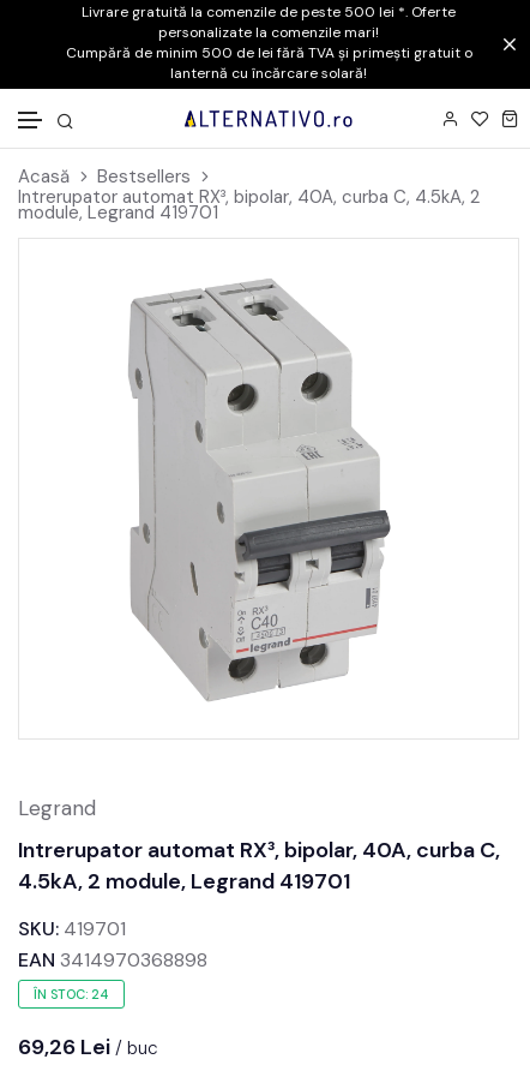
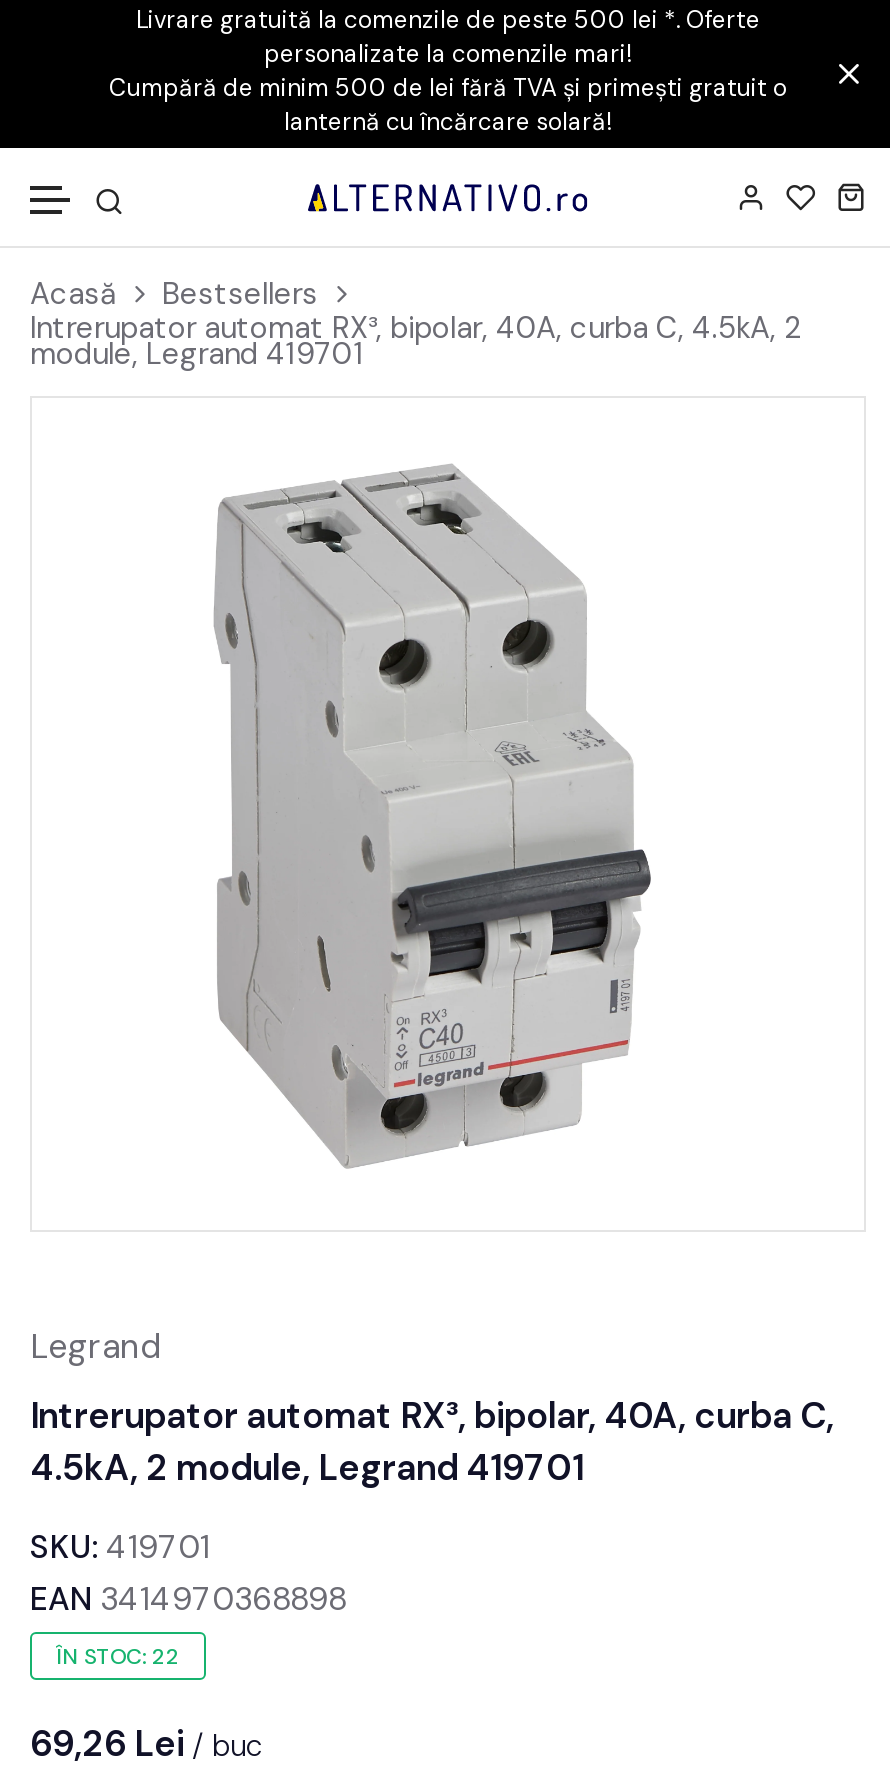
- ÎN STOC: 24
+ ÎN STOC: 22
